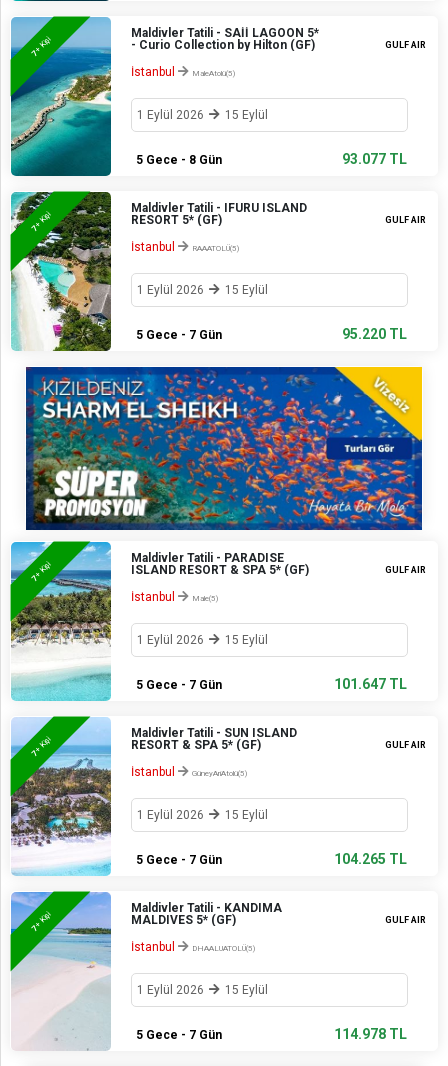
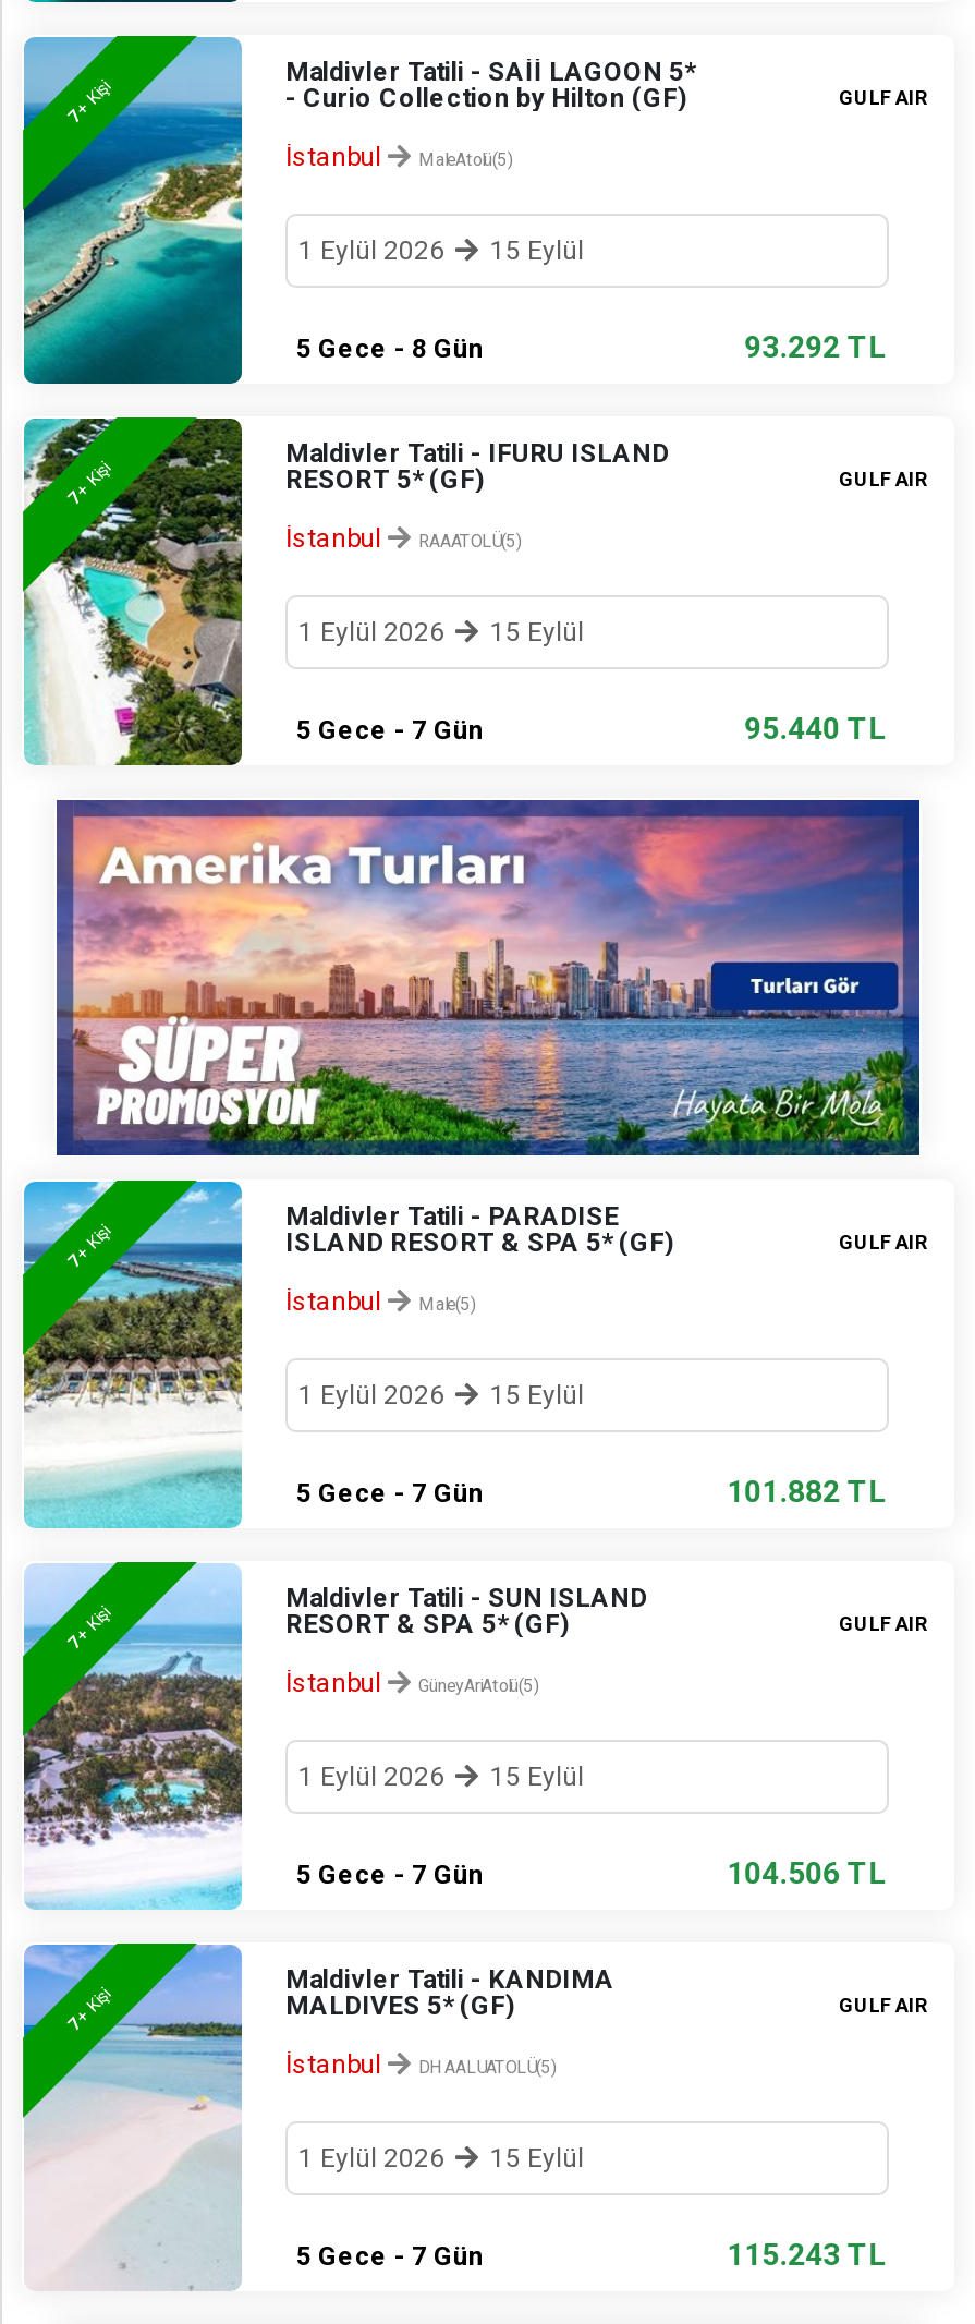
- 93.077 TL
+ 93.292 TL

- 95.220 TL
+ 95.440 TL

- [image]
+ [image]

- 101.647 TL
+ 101.882 TL

- 104.265 TL
+ 104.506 TL

- 114.978 TL
+ 115.243 TL
